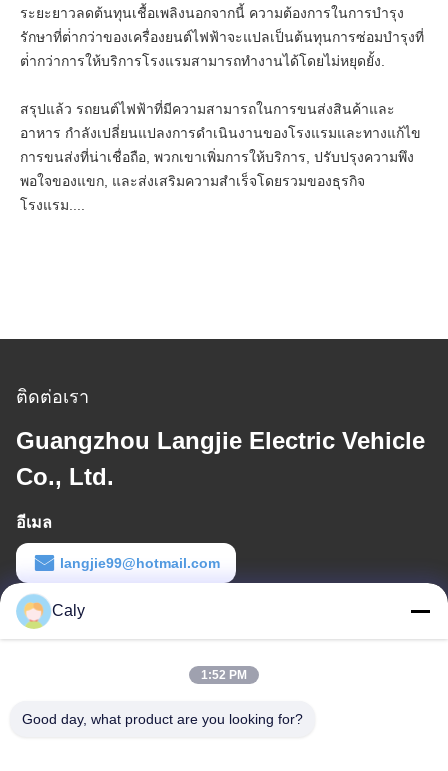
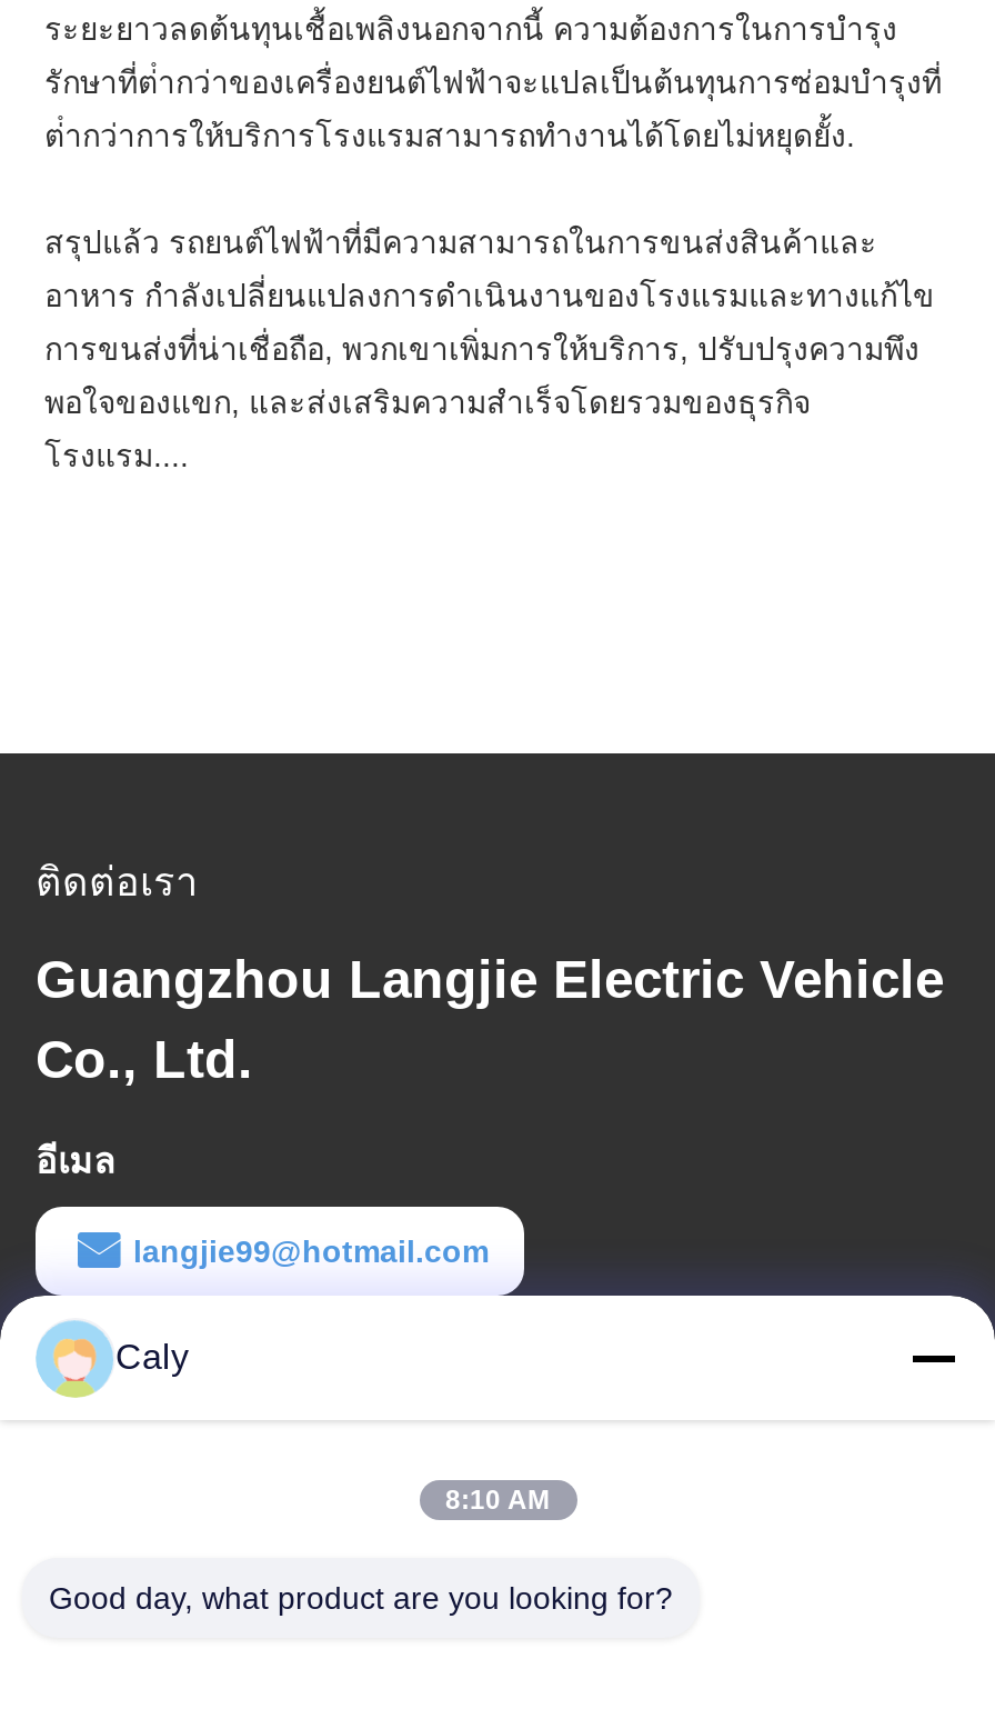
- 1:52 PM
+ 8:10 AM
